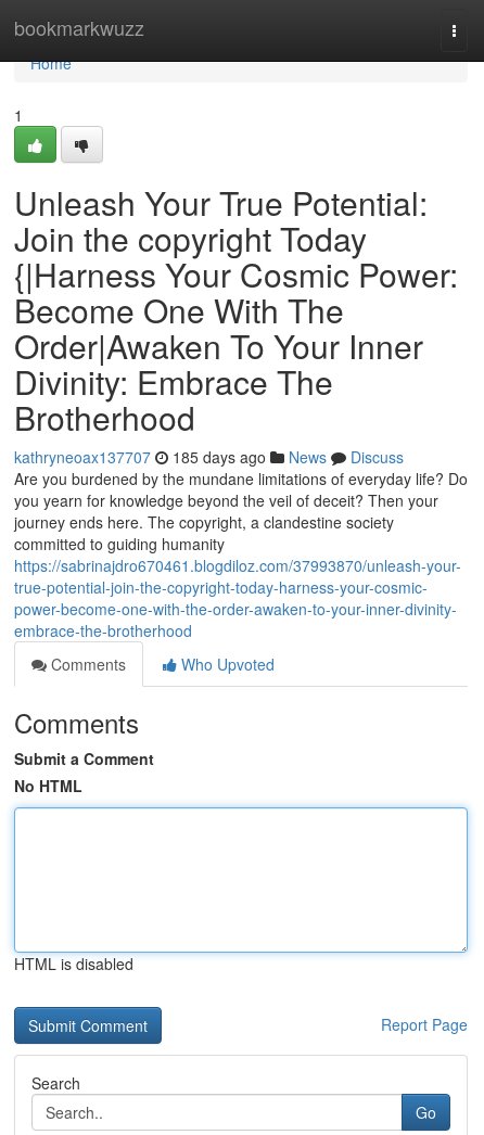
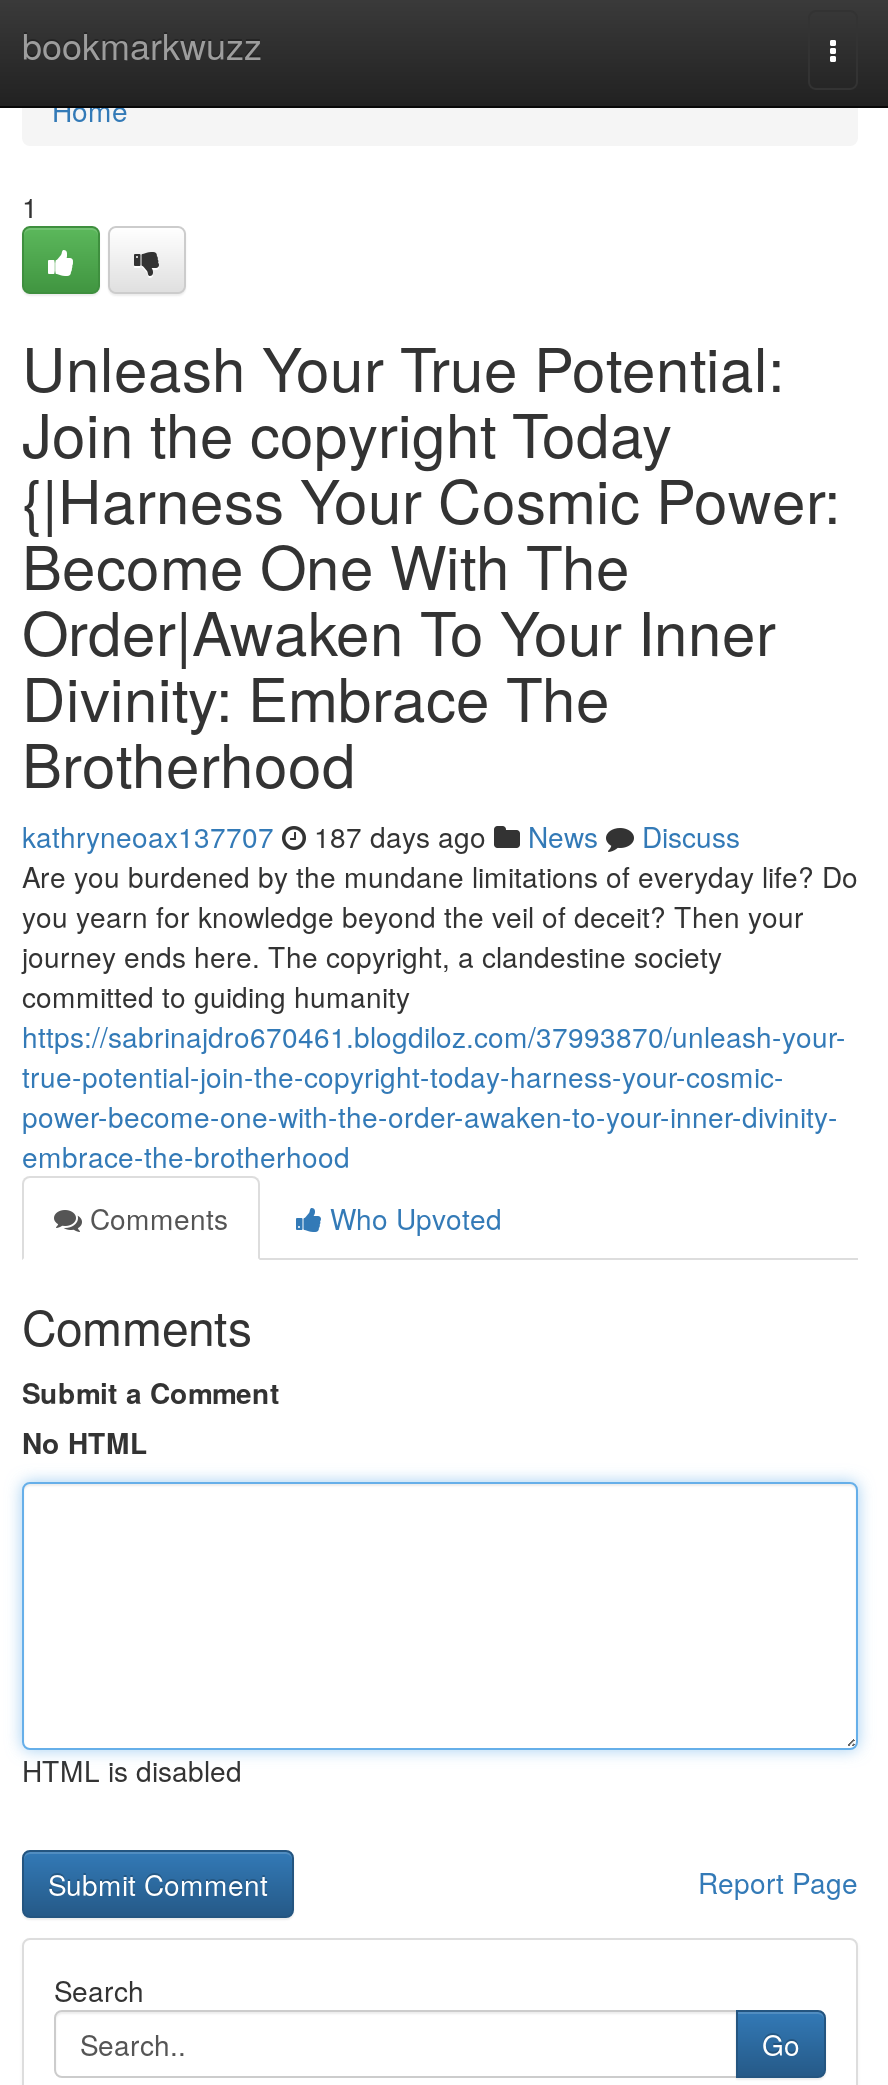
- kathryneoax137707 185 days ago News Discuss
+ kathryneoax137707 187 days ago News Discuss
